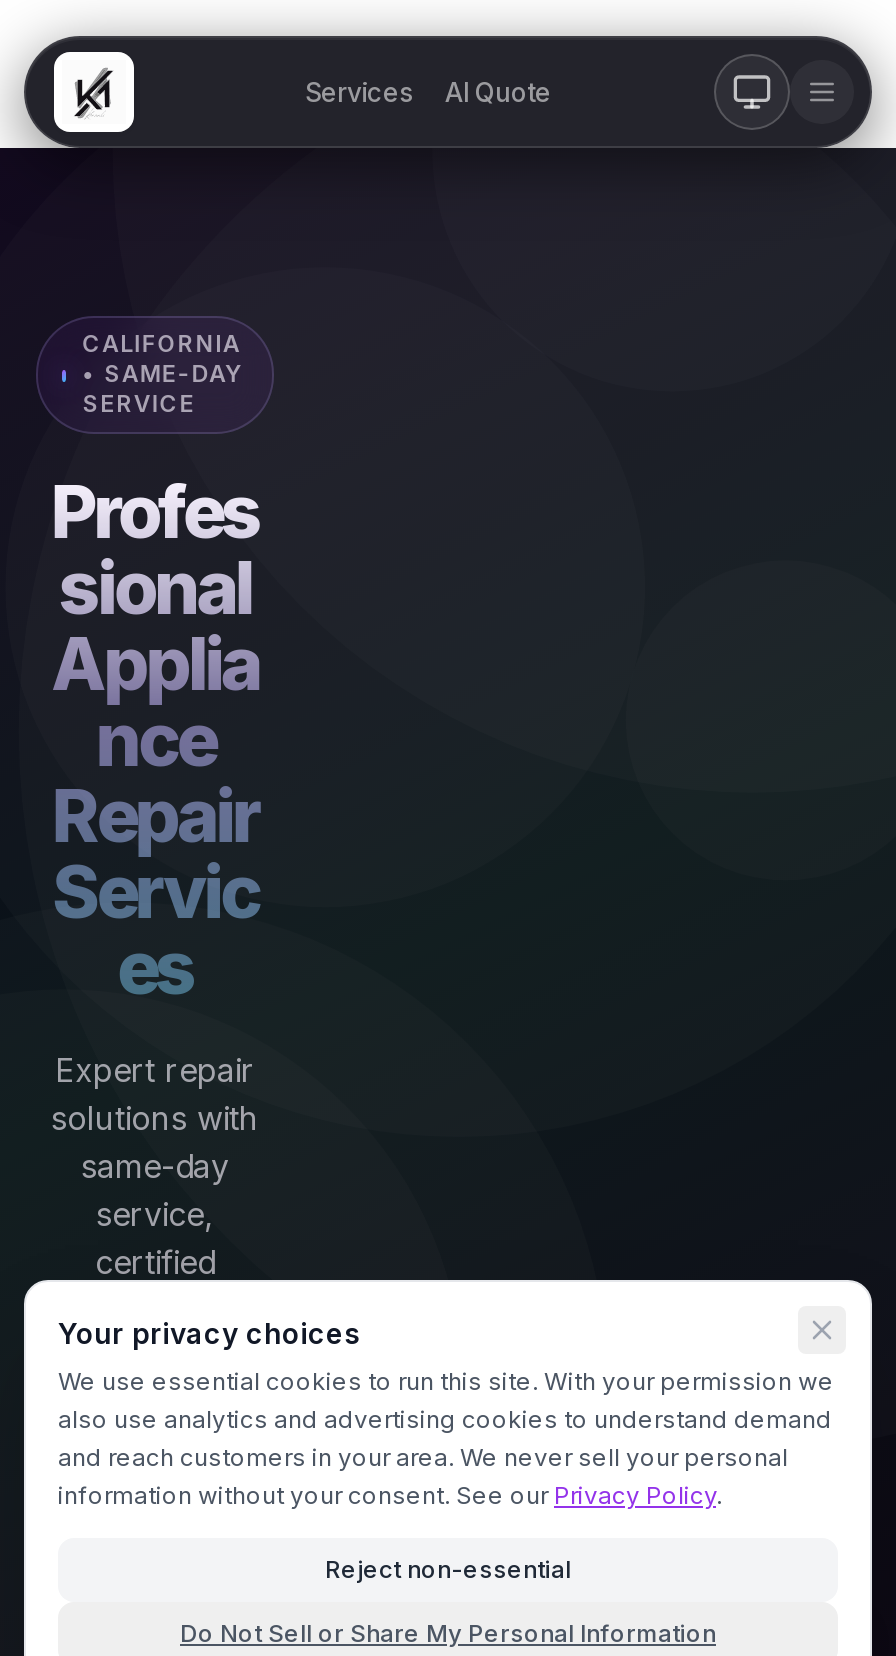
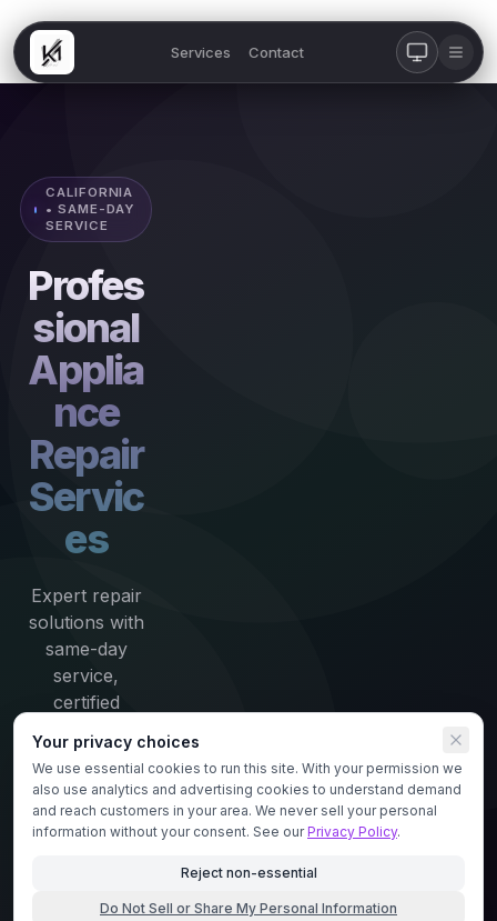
- AI Quote
+ Contact
